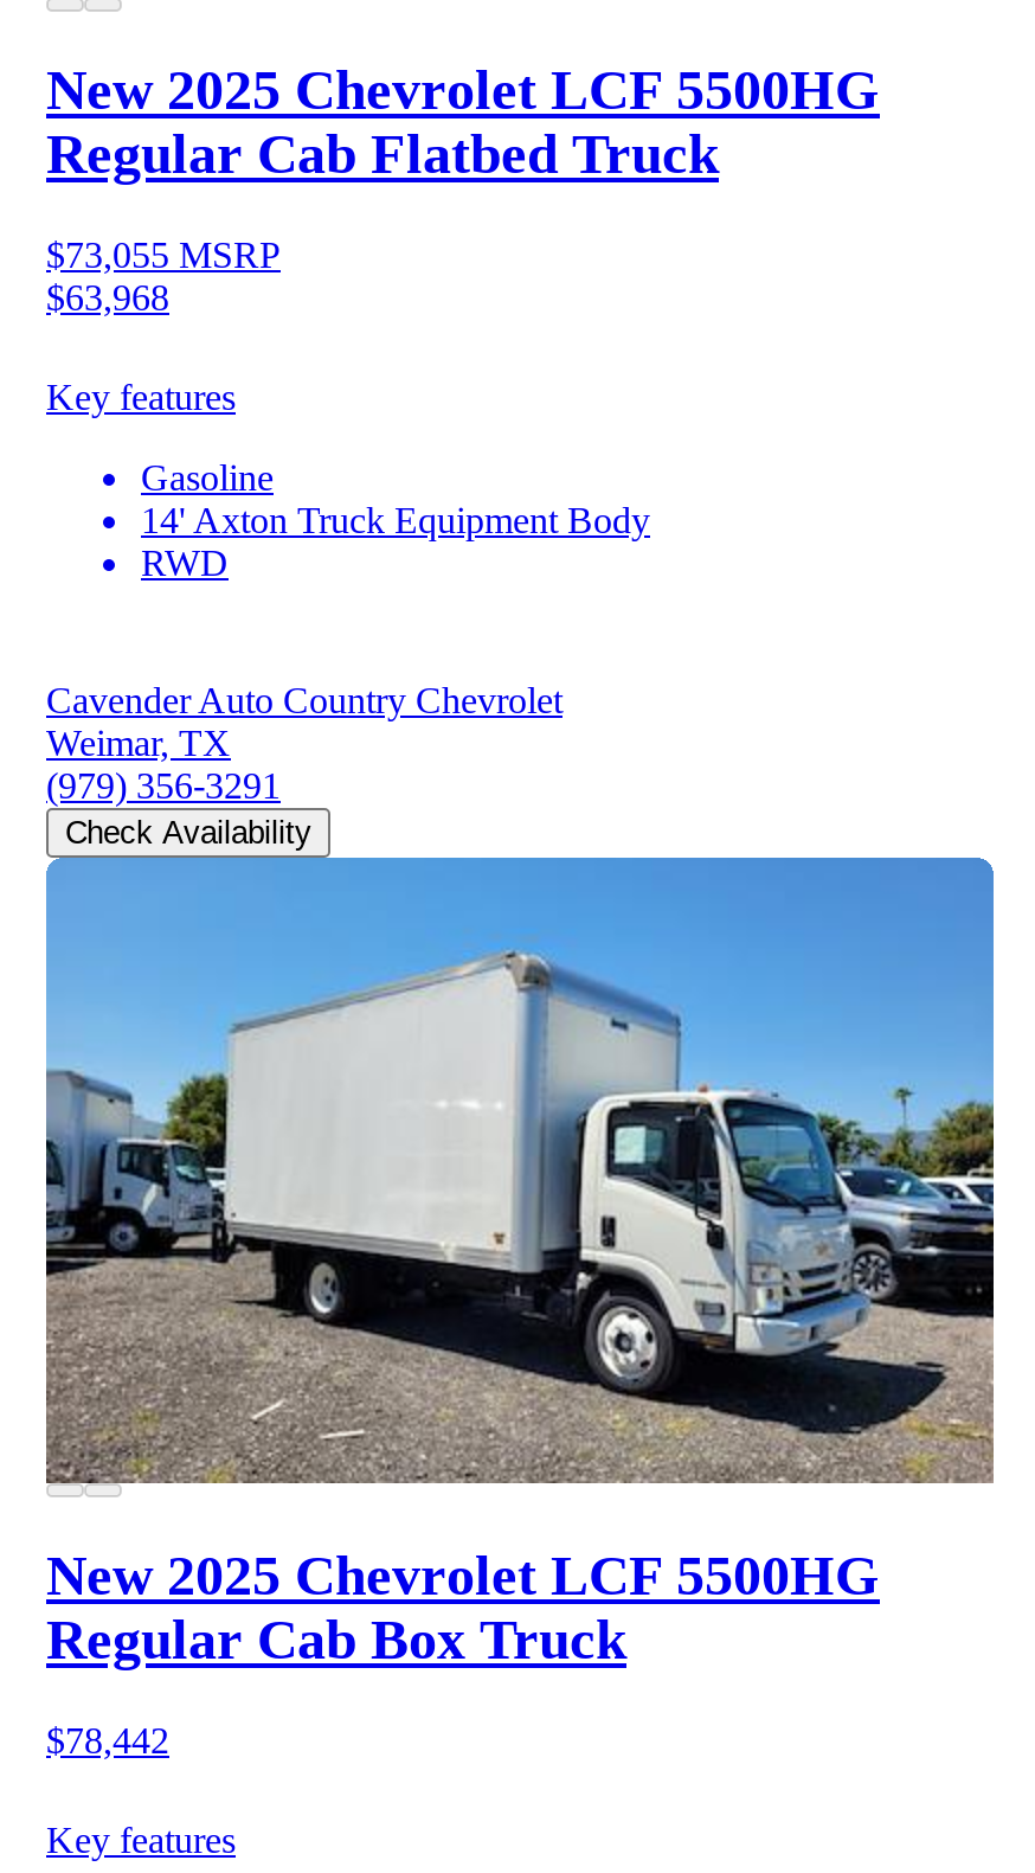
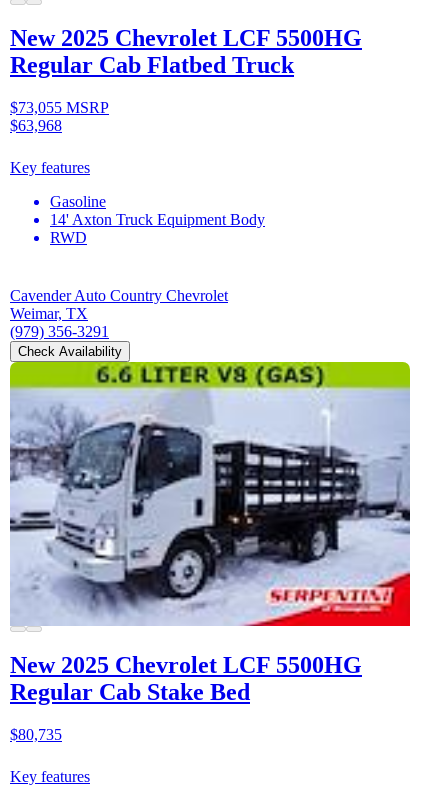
- [image]
+ [image]

- Regular Cab Box Truck
+ Regular Cab Stake Bed

- $78,442
+ $80,735
